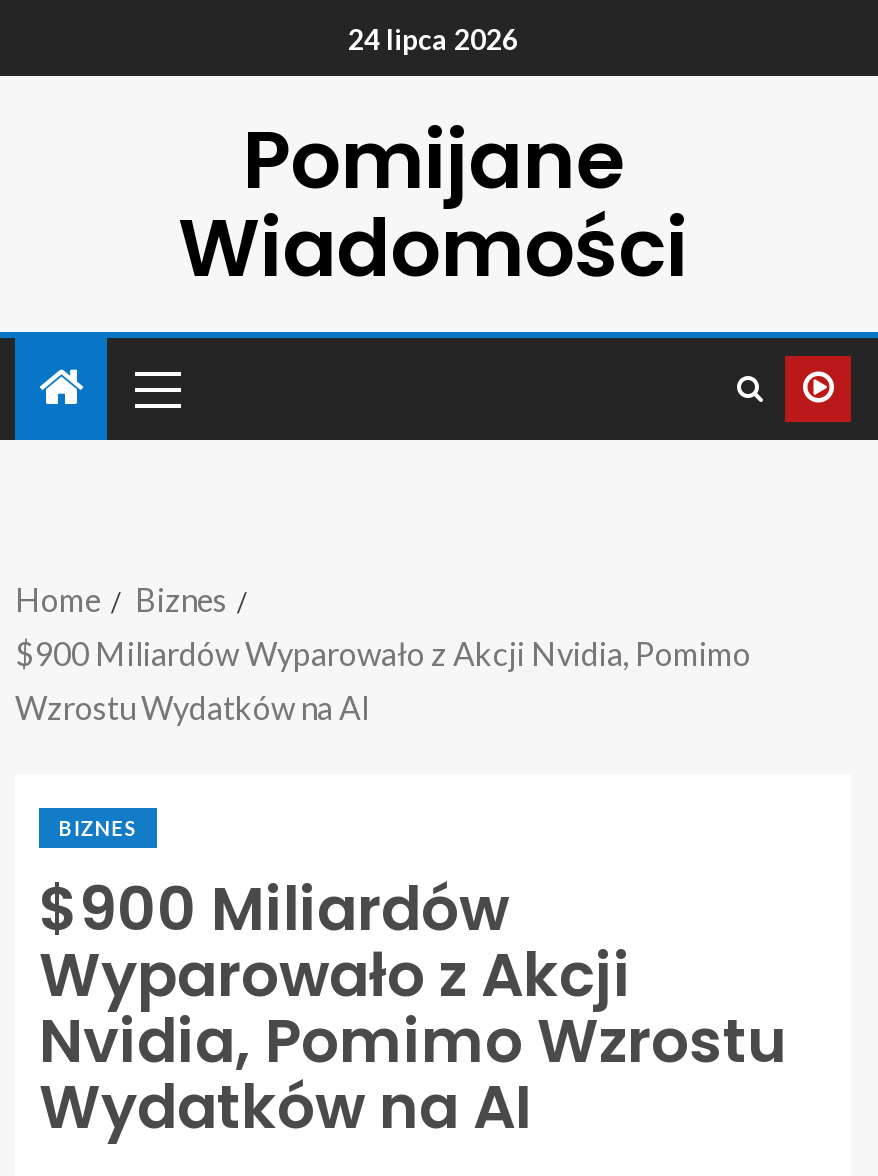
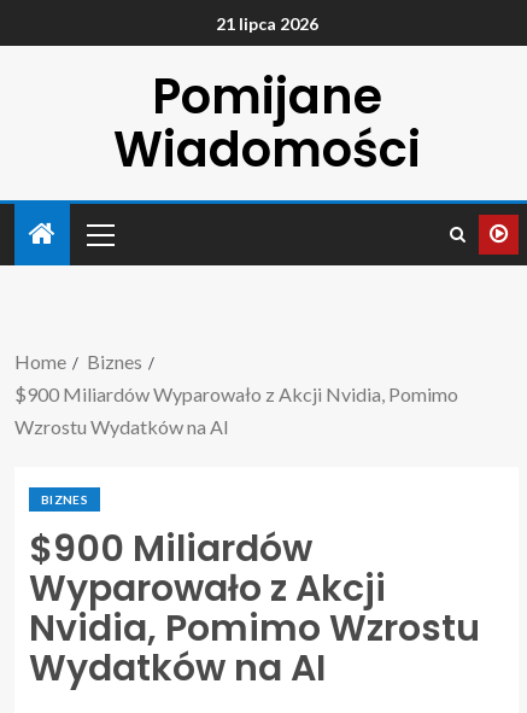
- 24 lipca 2026
+ 21 lipca 2026
